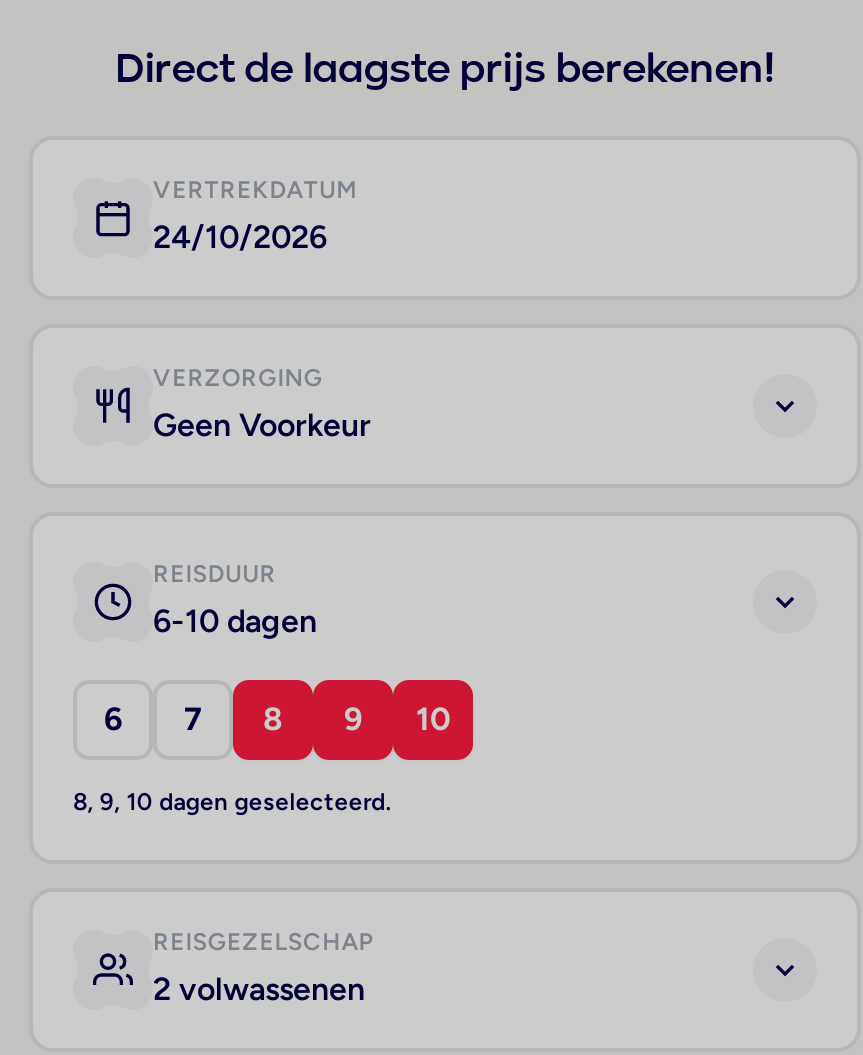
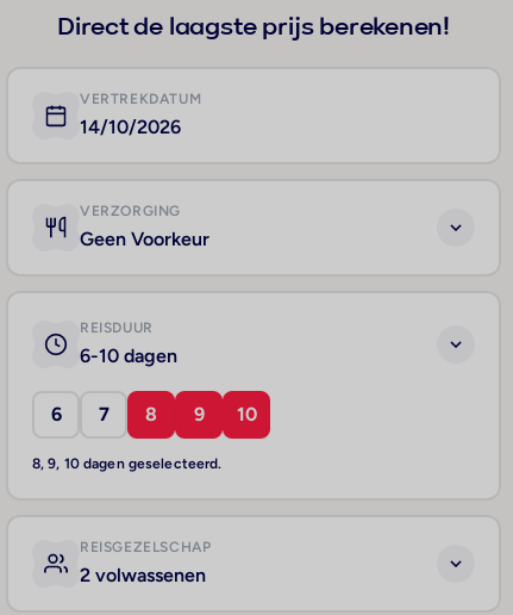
- 24/10/2026
+ 14/10/2026
